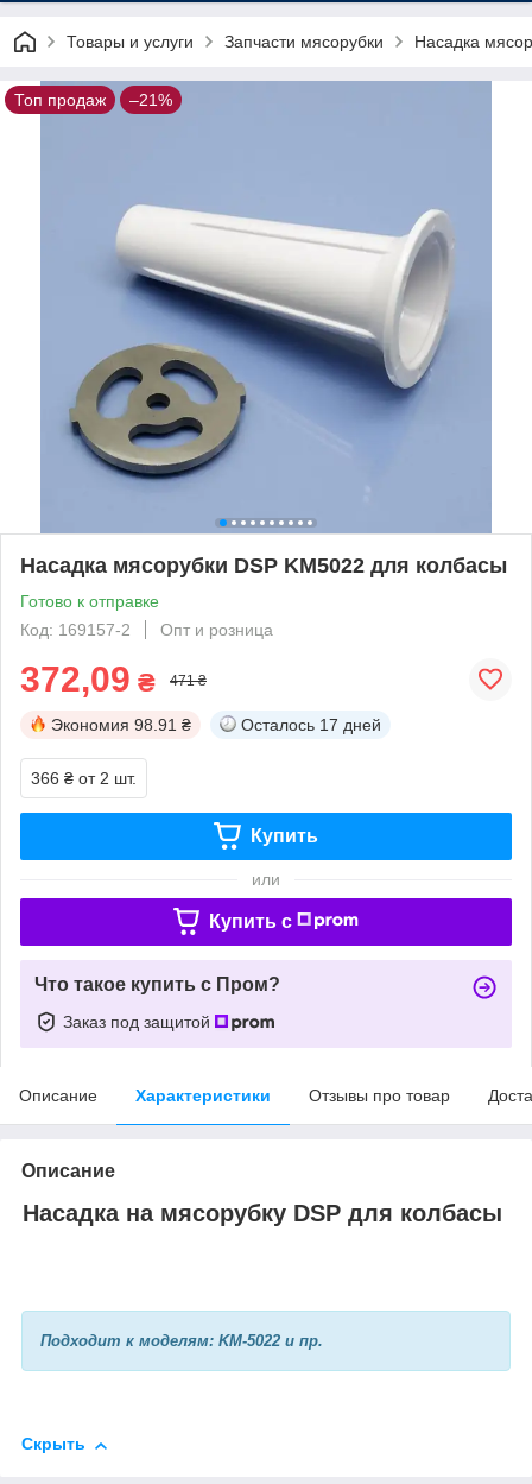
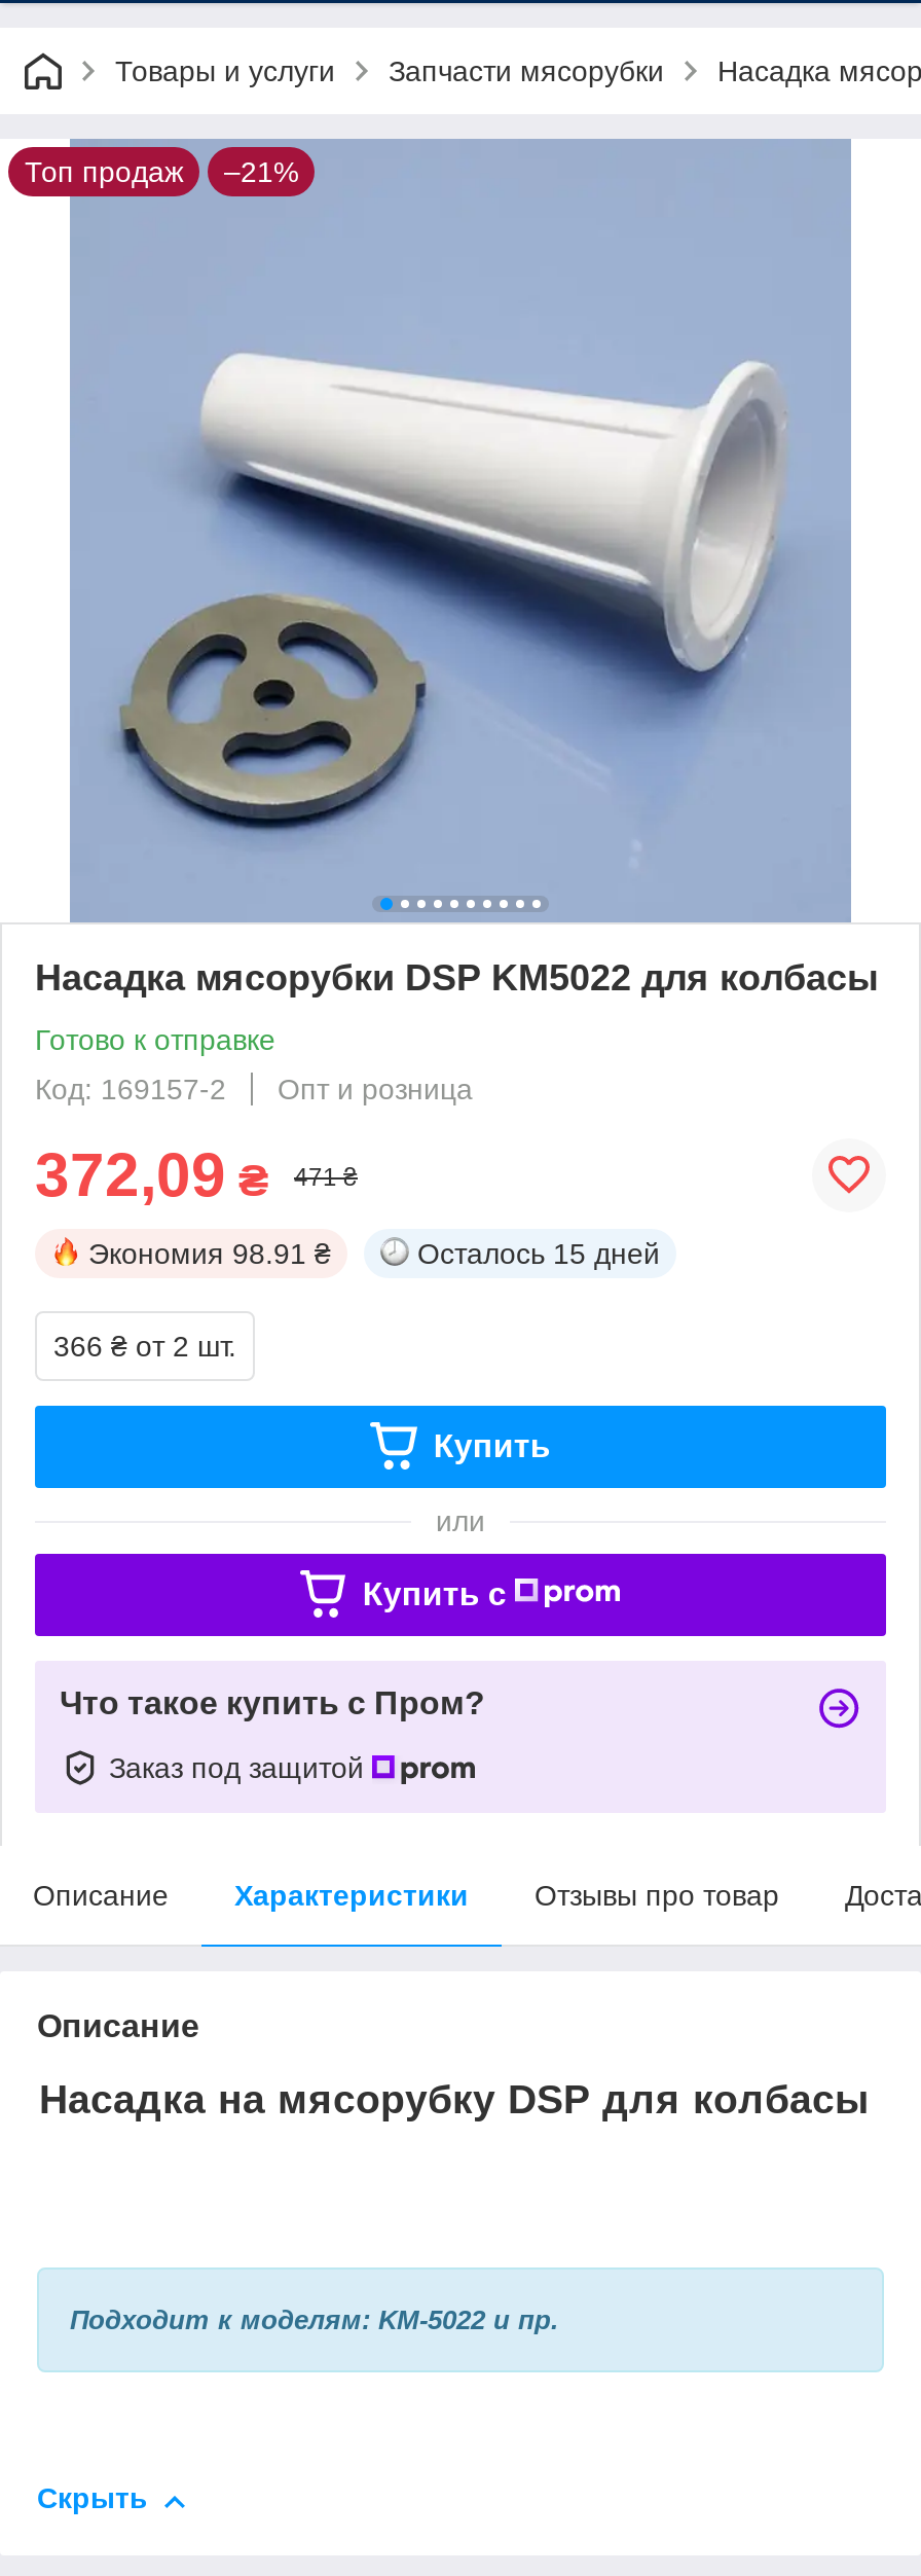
- Осталось 17 дней
+ Осталось 15 дней
